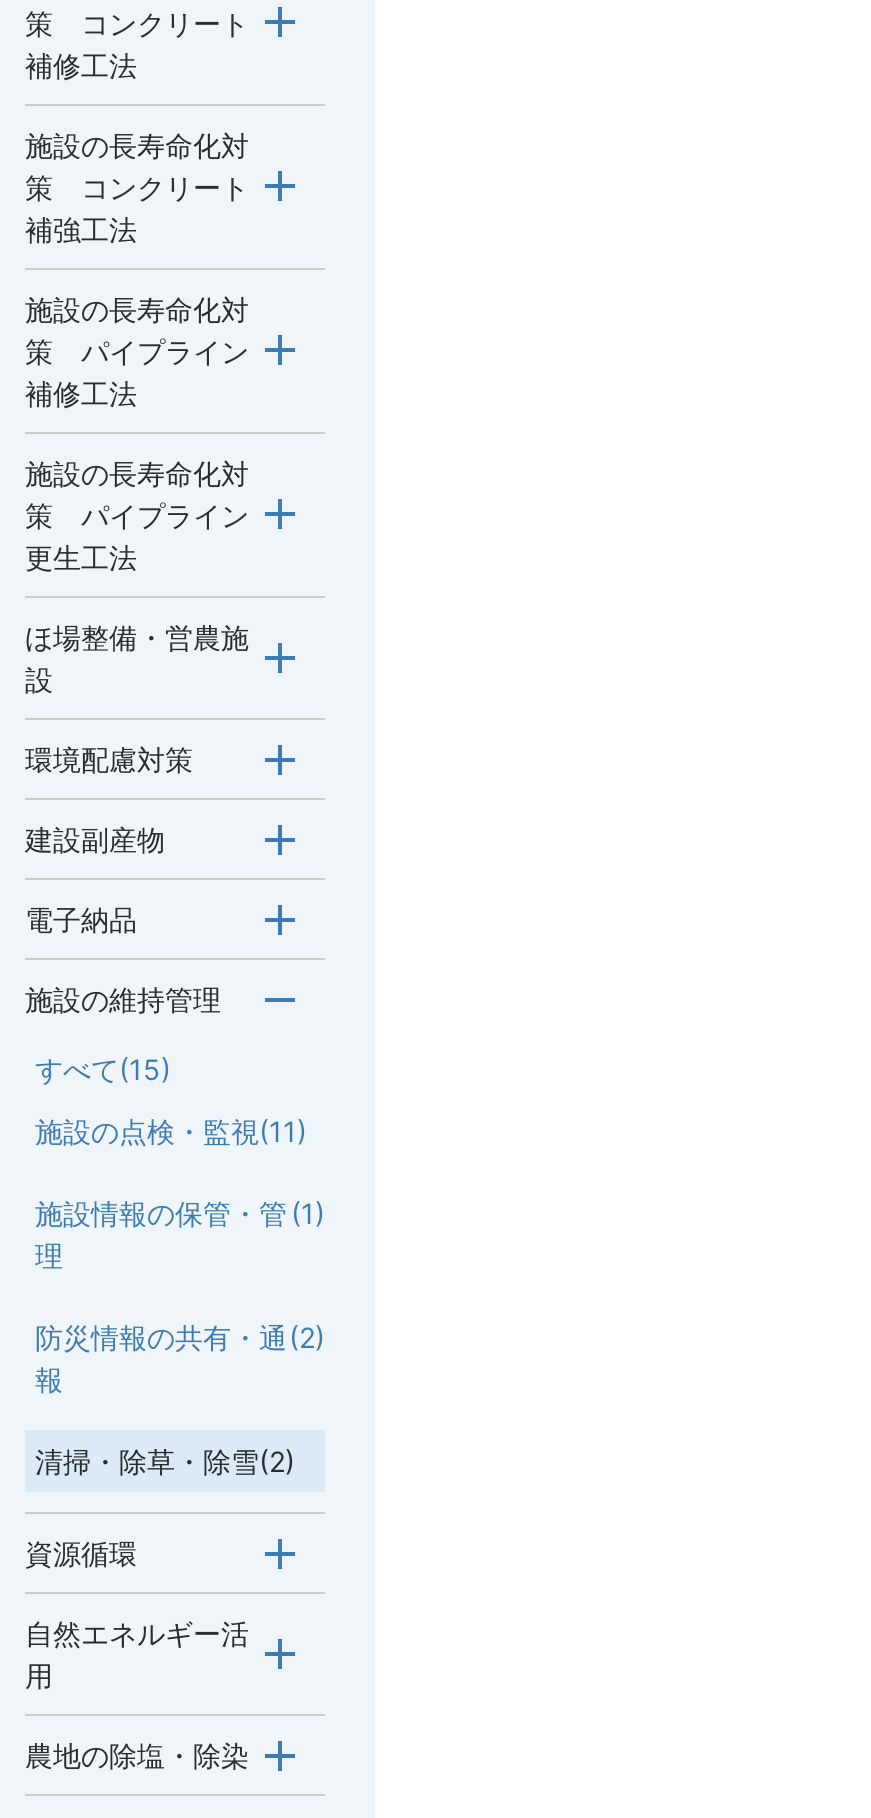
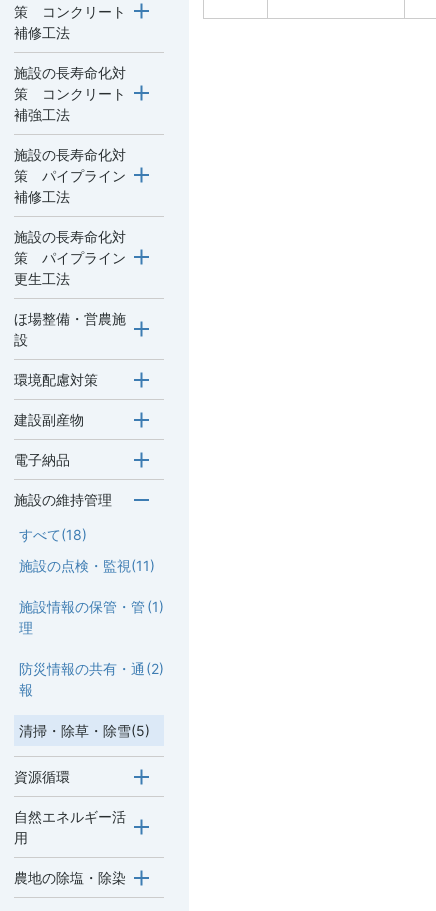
- すべて(15)
+ すべて(18)

- 清掃・除草・除雪(2)
+ 清掃・除草・除雪(5)
